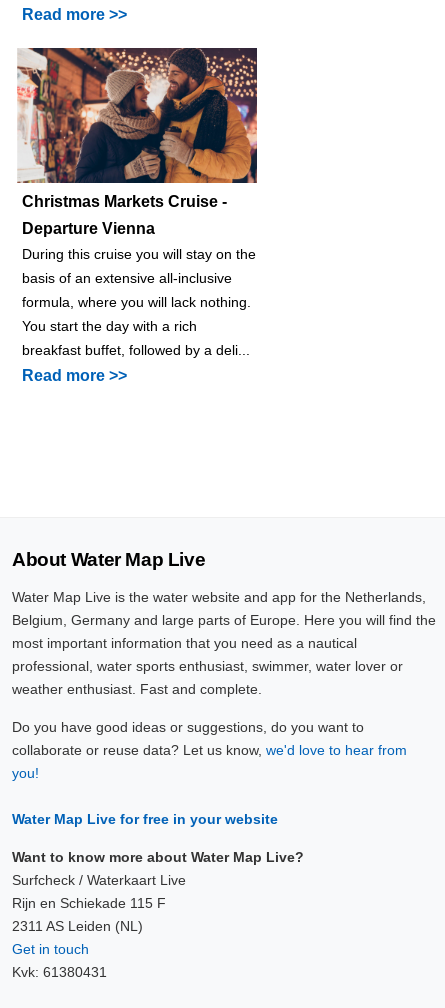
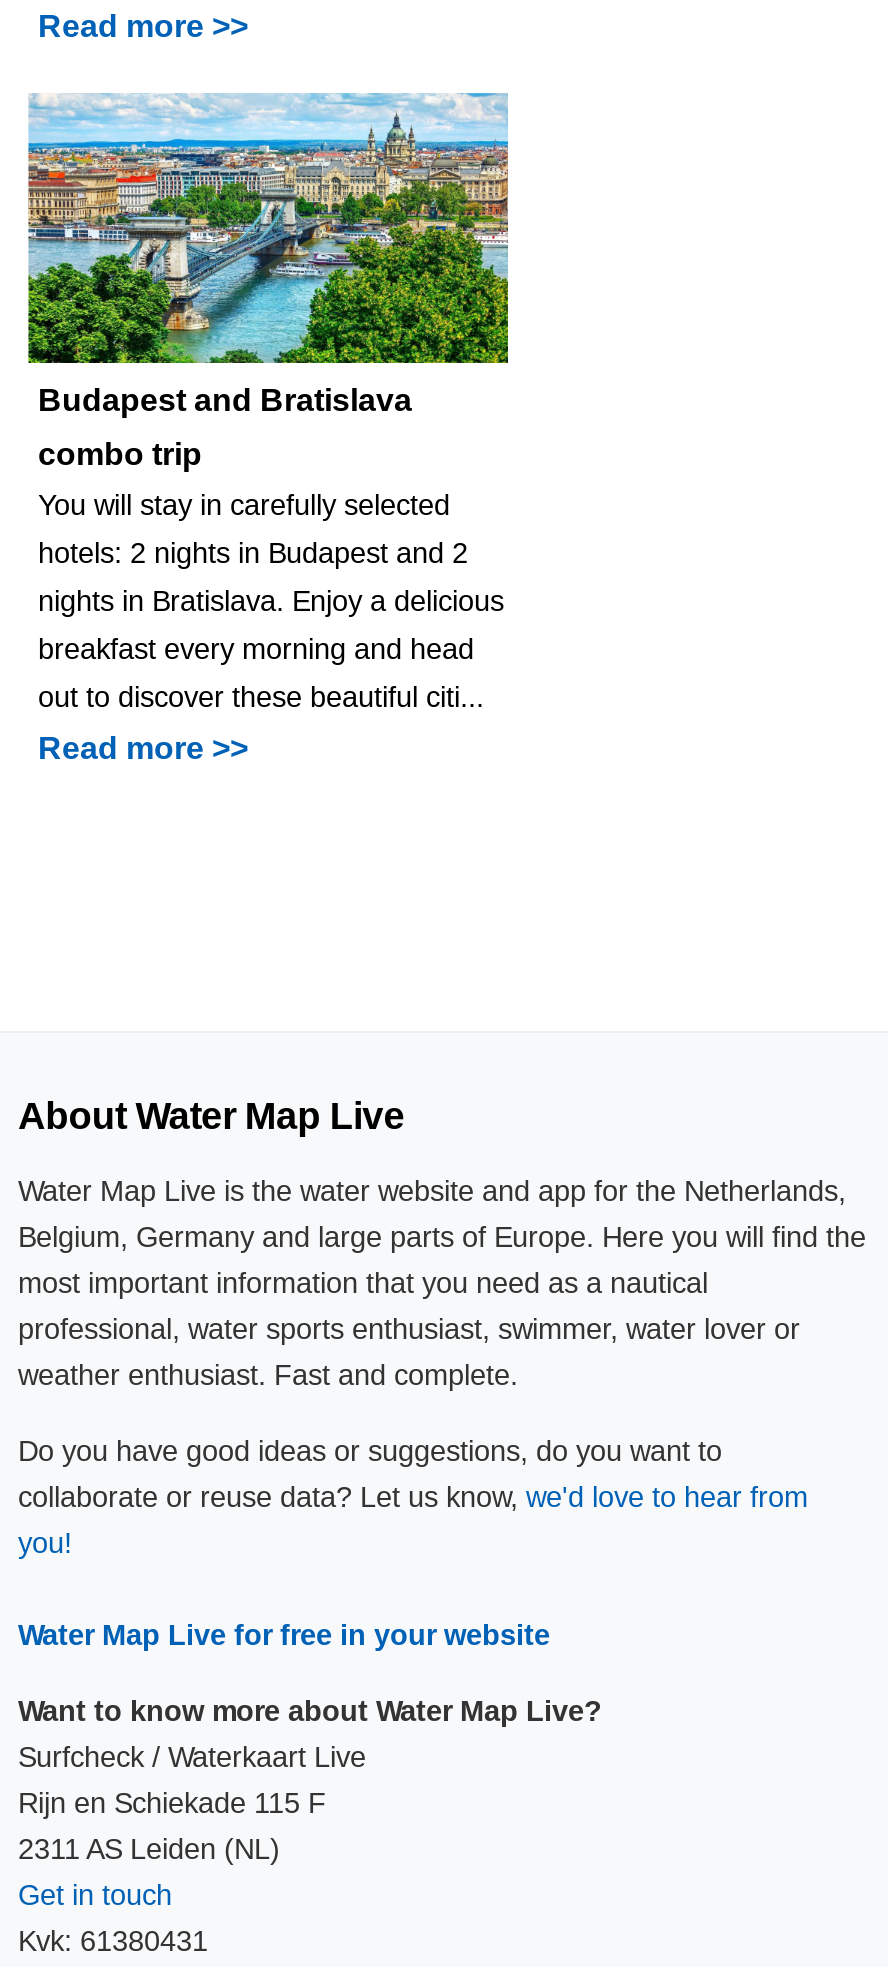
- [image]
- Christmas Markets Cruise -
+ [image]
+ Budapest and Bratislava

- Departure Vienna
+ combo trip

- During this cruise you will stay on the
+ You will stay in carefully selected

- basis of an extensive all-inclusive
+ hotels: 2 nights in Budapest and 2

- formula, where you will lack nothing.
+ nights in Bratislava. Enjoy a delicious

- You start the day with a rich
+ breakfast every morning and head

- breakfast buffet, followed by a deli...
+ out to discover these beautiful citi...
